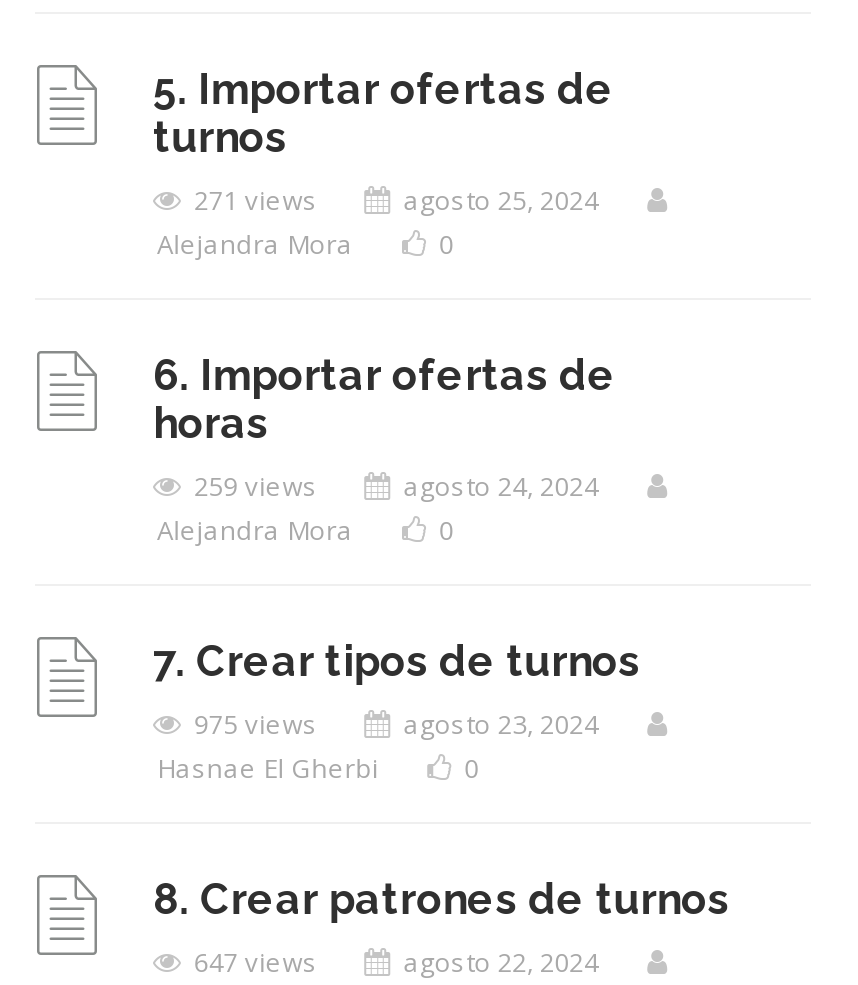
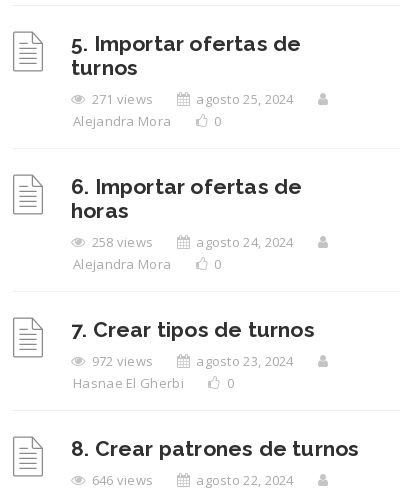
- 259 views
+ 258 views

- 975 views
+ 972 views

- 647 views
+ 646 views
